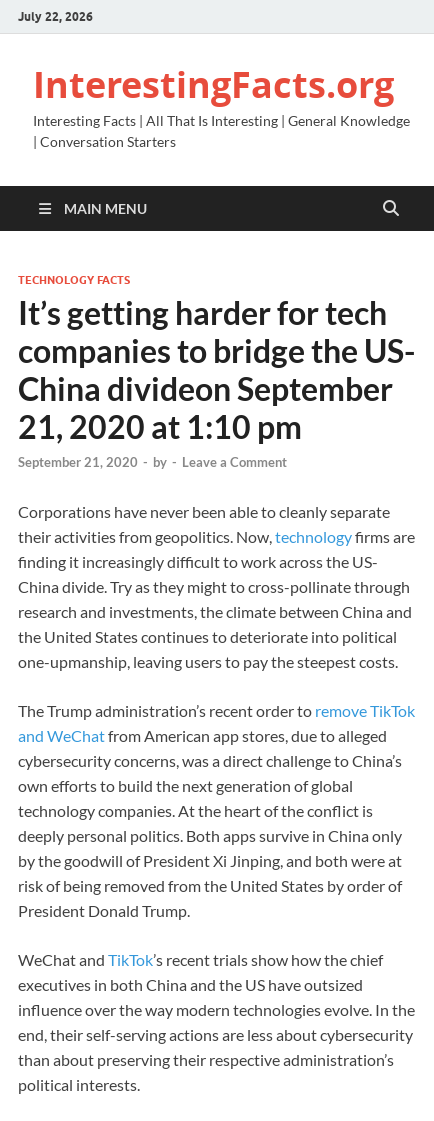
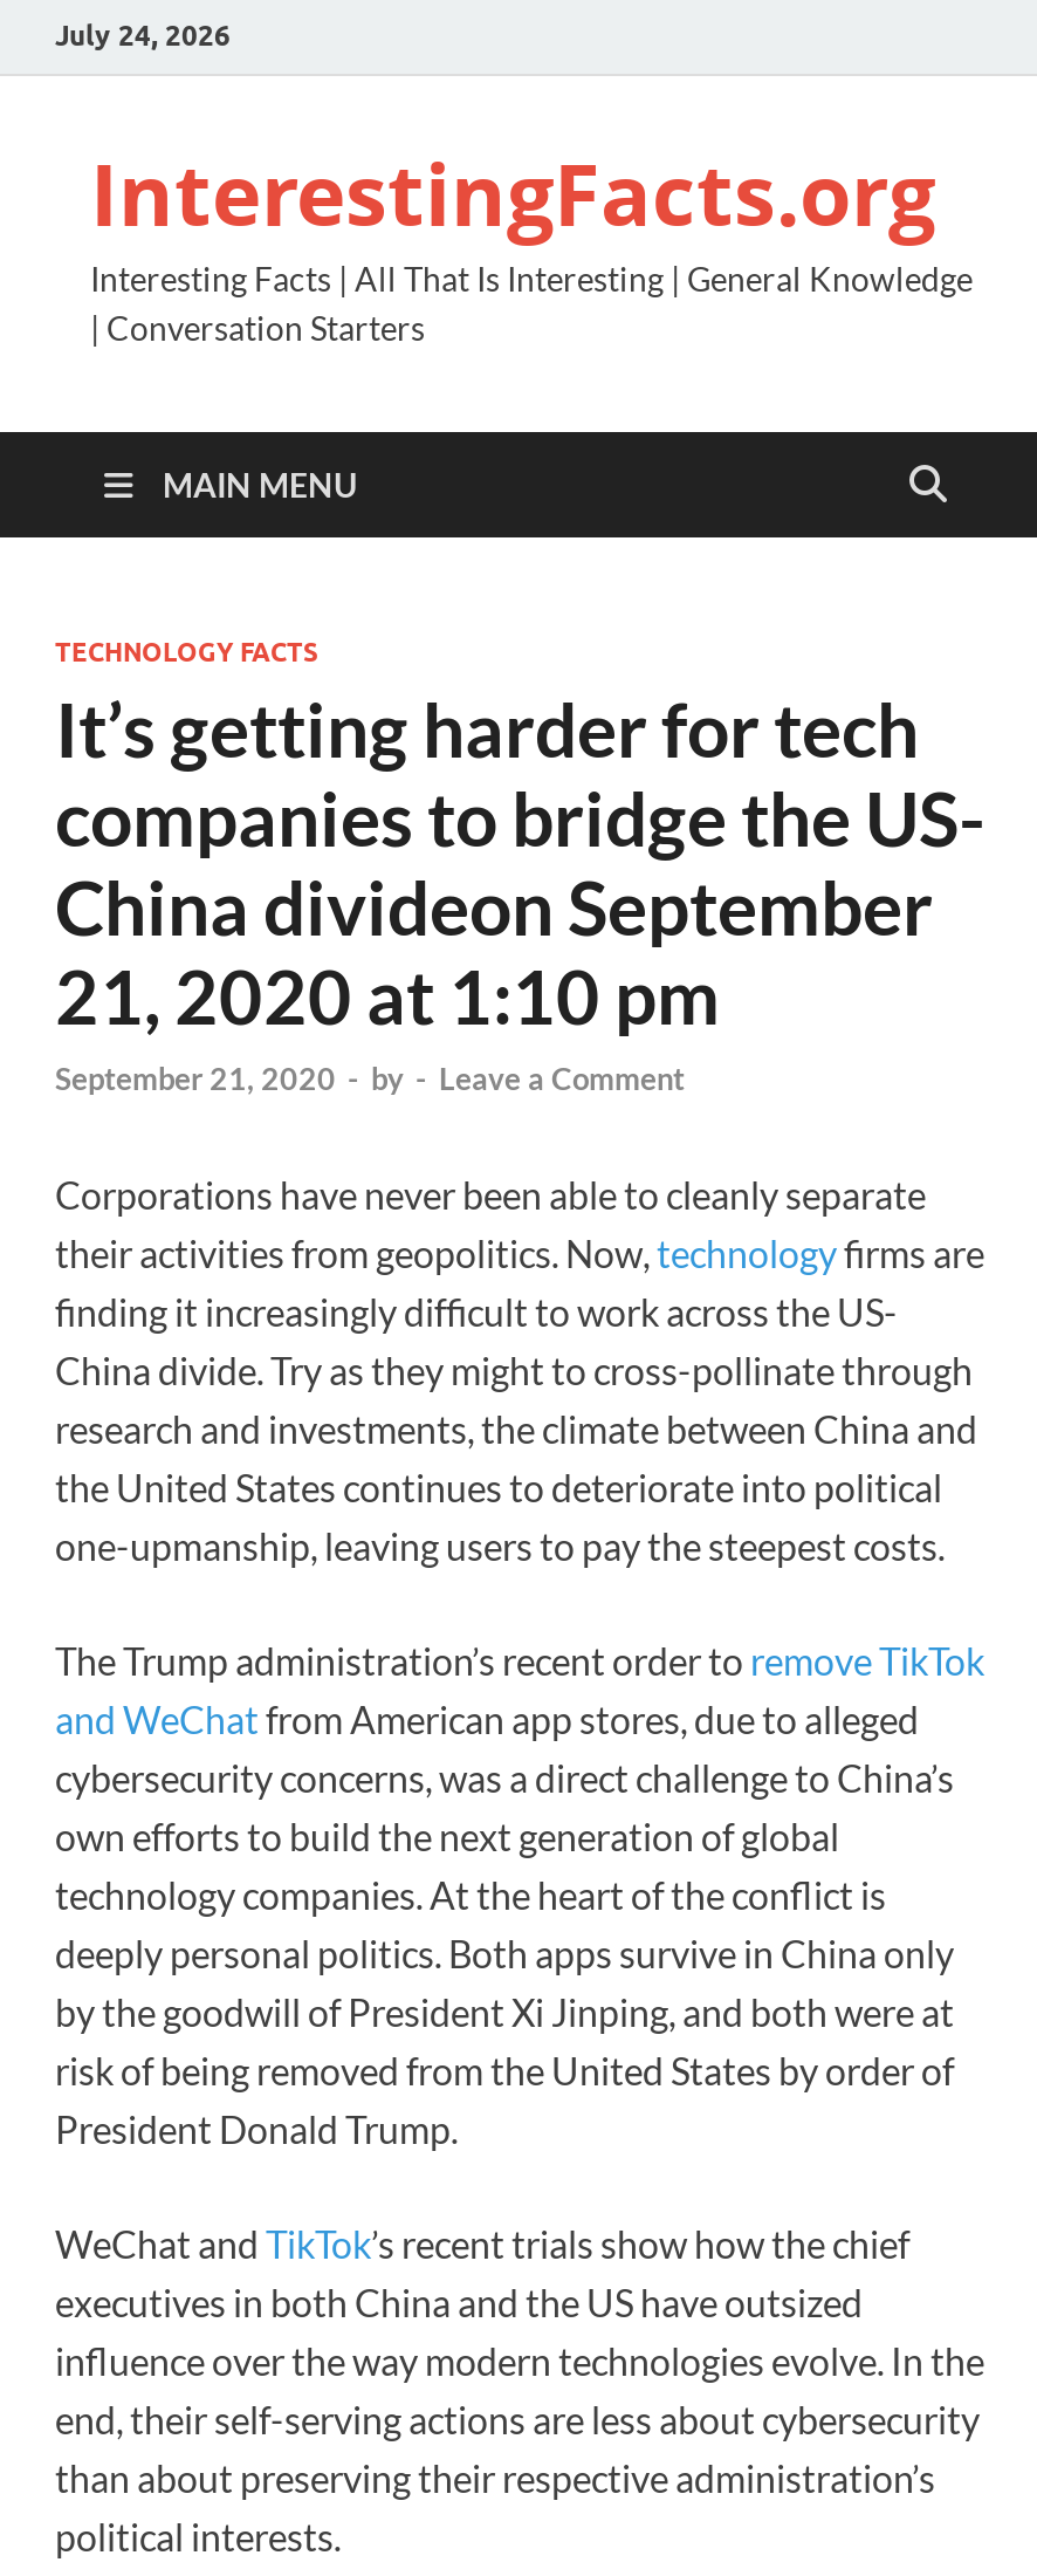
- July 22, 2026
+ July 24, 2026
